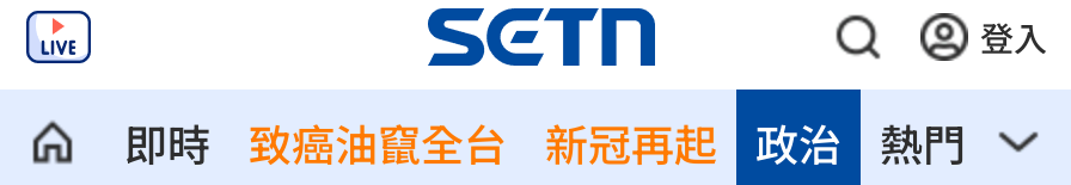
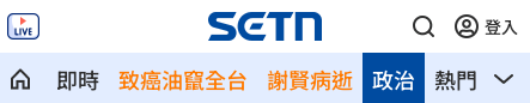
- 新冠再起
+ 謝賢病逝
